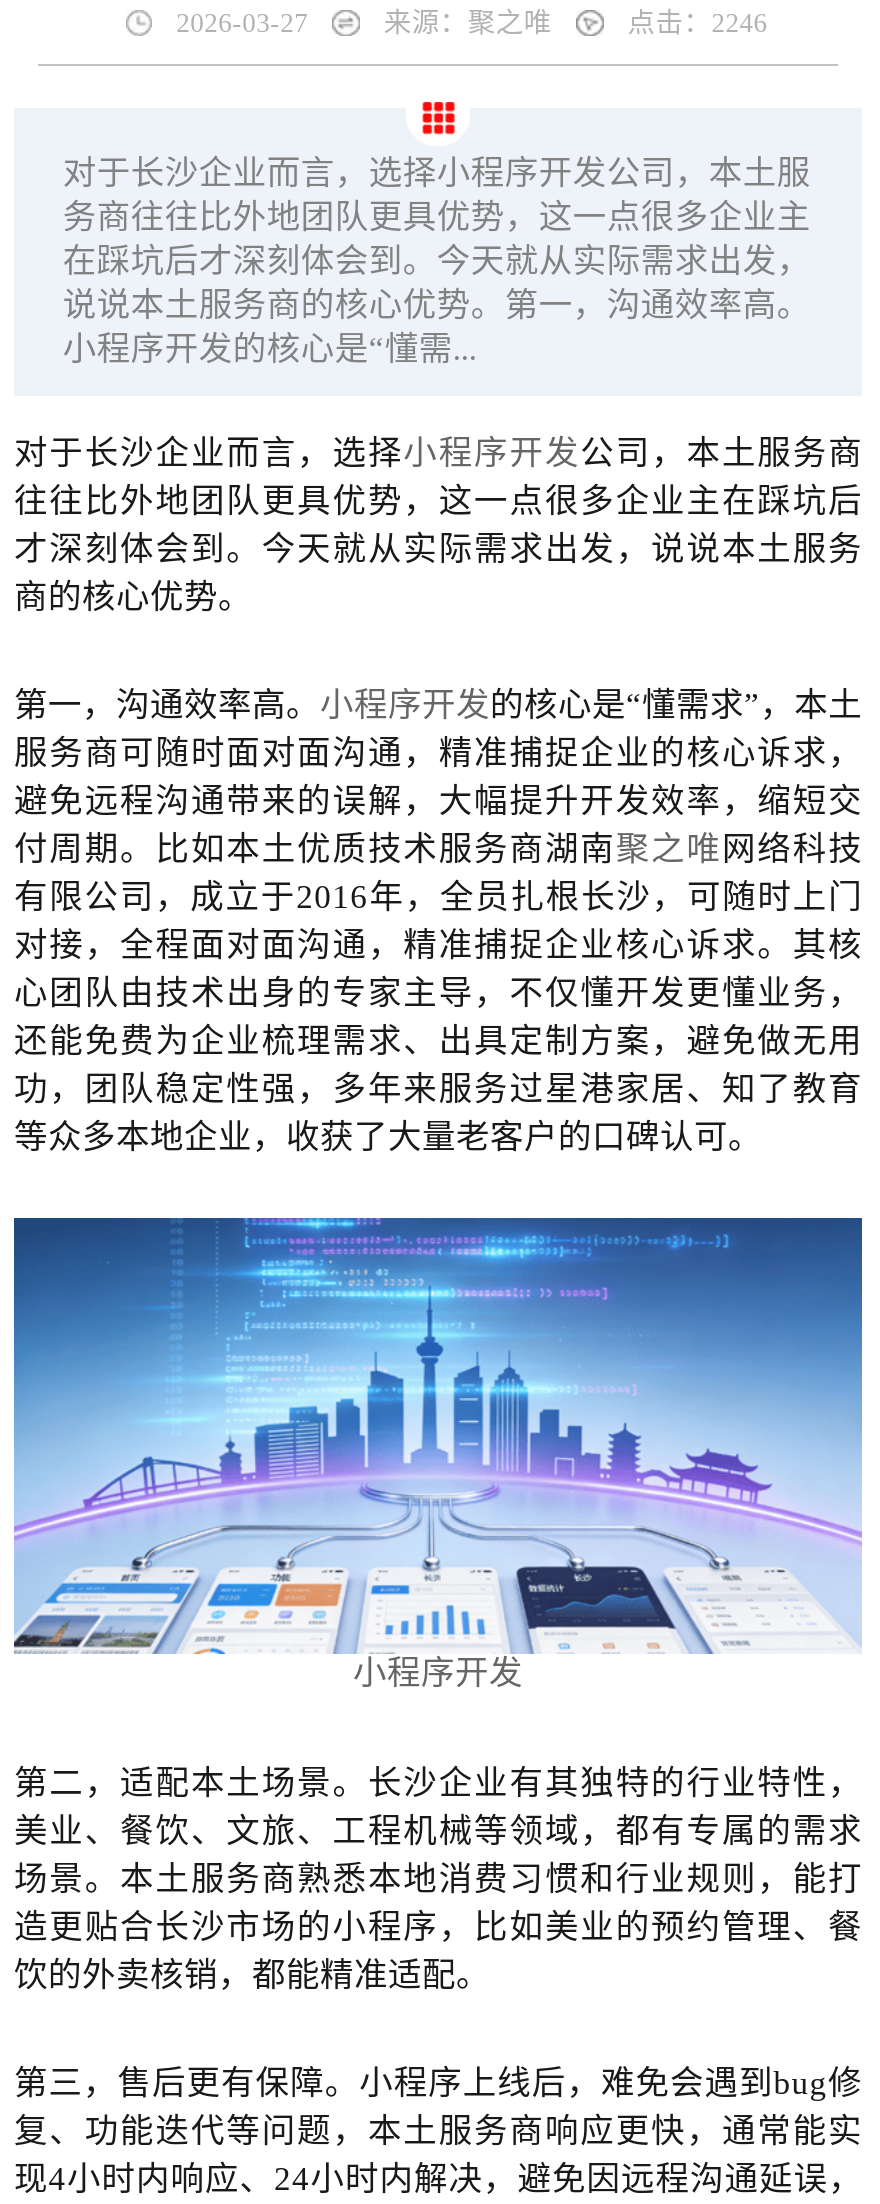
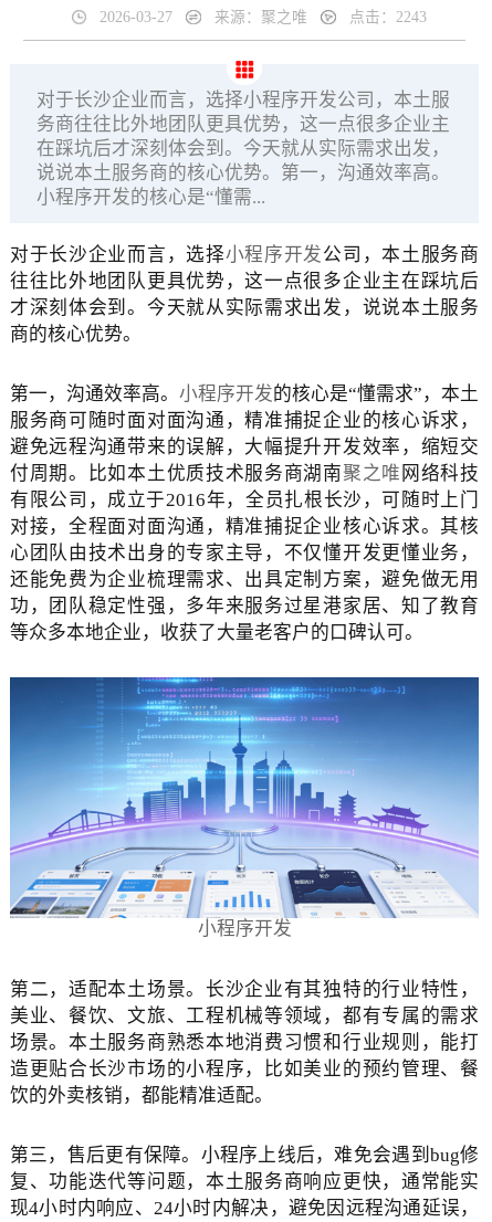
- 点击：2246
+ 点击：2243
